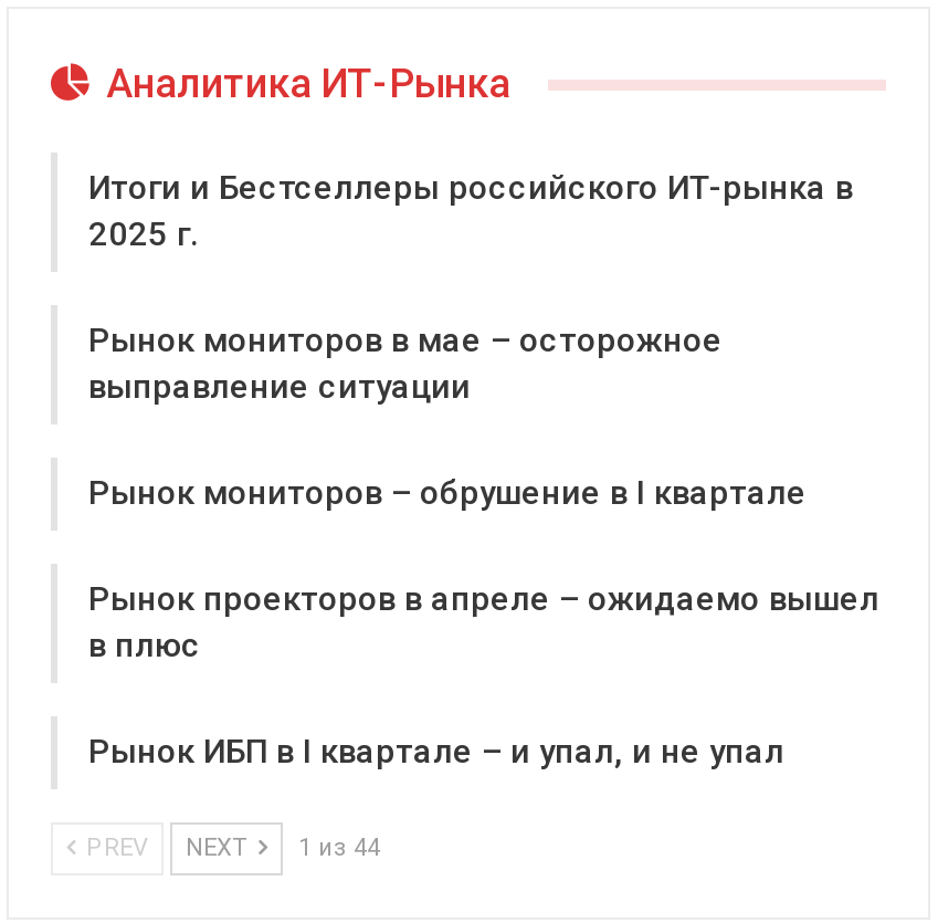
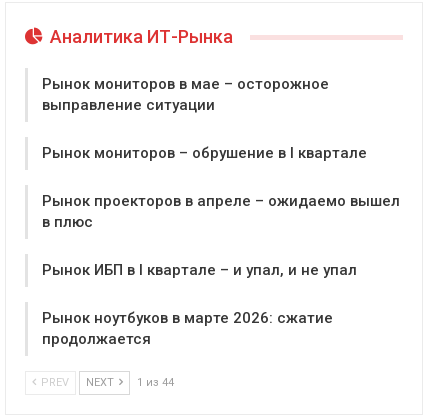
- Итоги и Бестселлеры российского ИТ-рынка в
- 2025 г.

moved up: Рынок мониторов в мае – осторожное | выправление ситуации | Рынок мониторов – обрушение в I квартале | Рынок проекторов в апреле – ожидаемо вышел | в плюс | Рынок ИБП в I квартале – и упал, и не упал

+ Рынок ноутбуков в марте 2026: сжатие
+ продолжается
